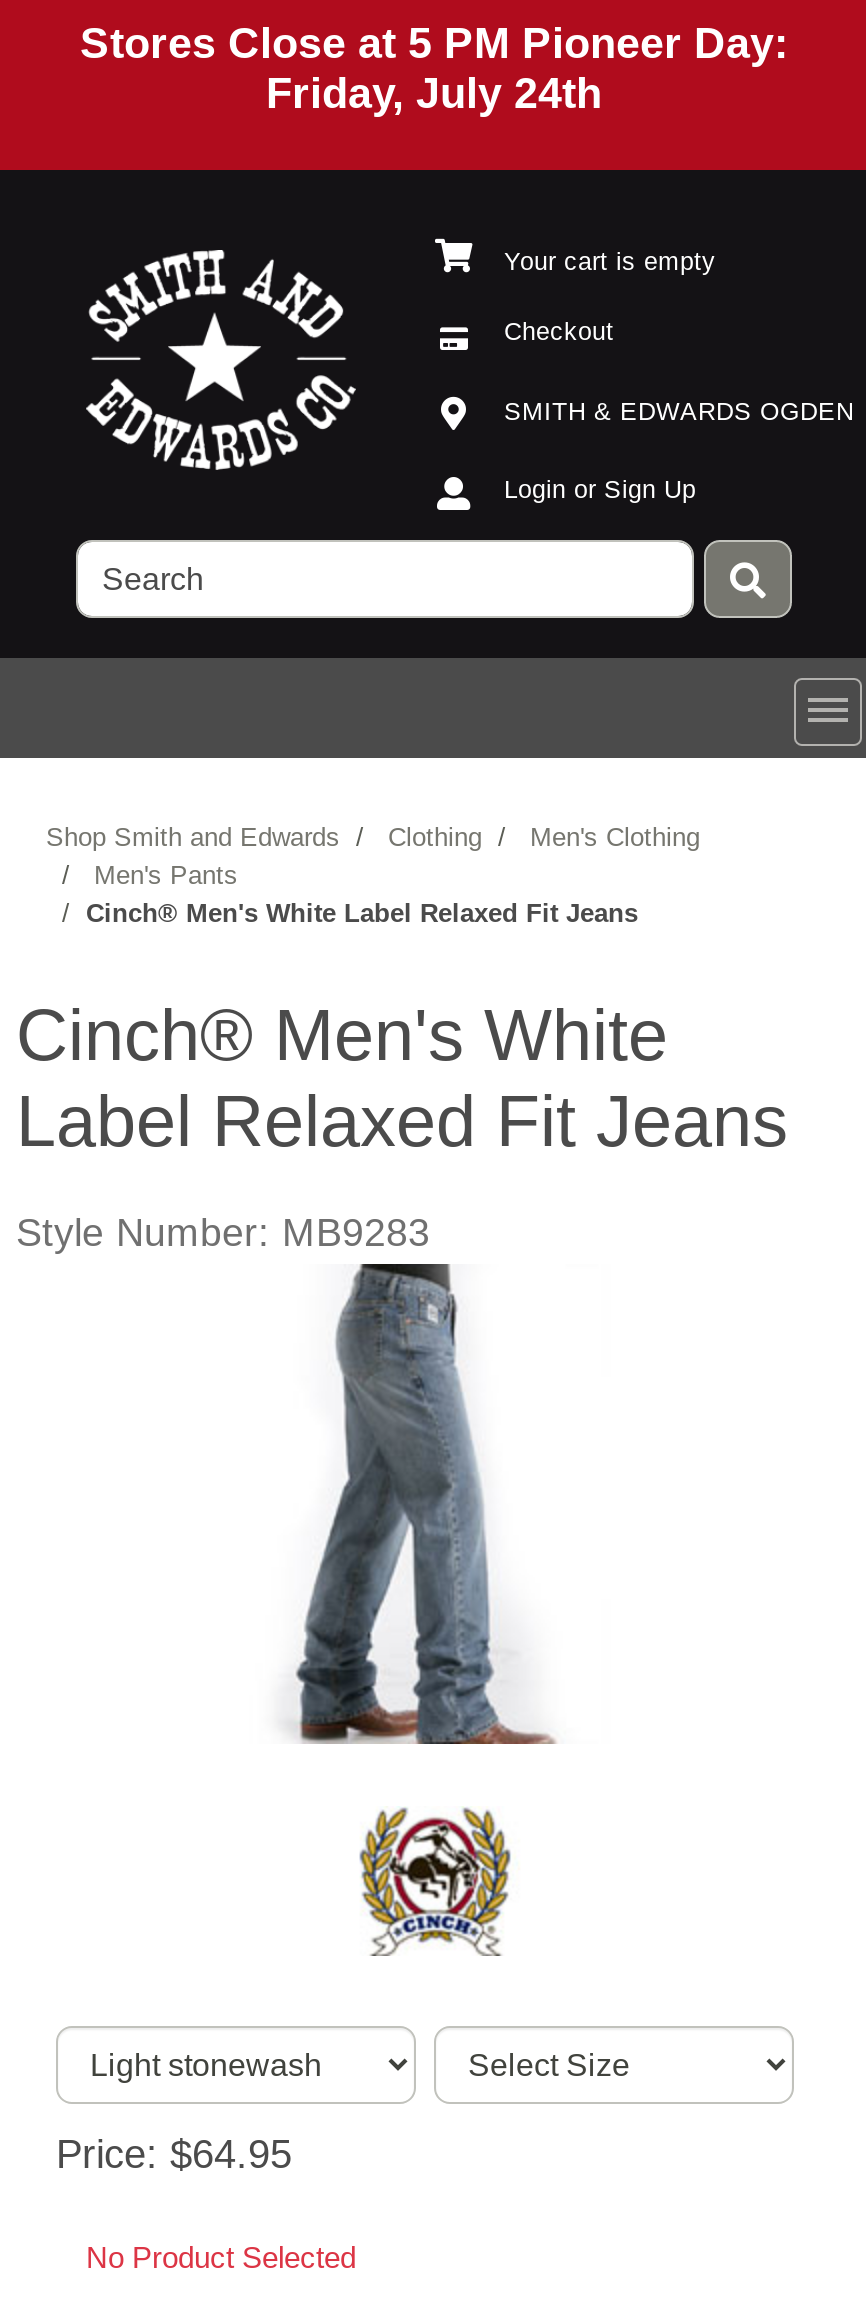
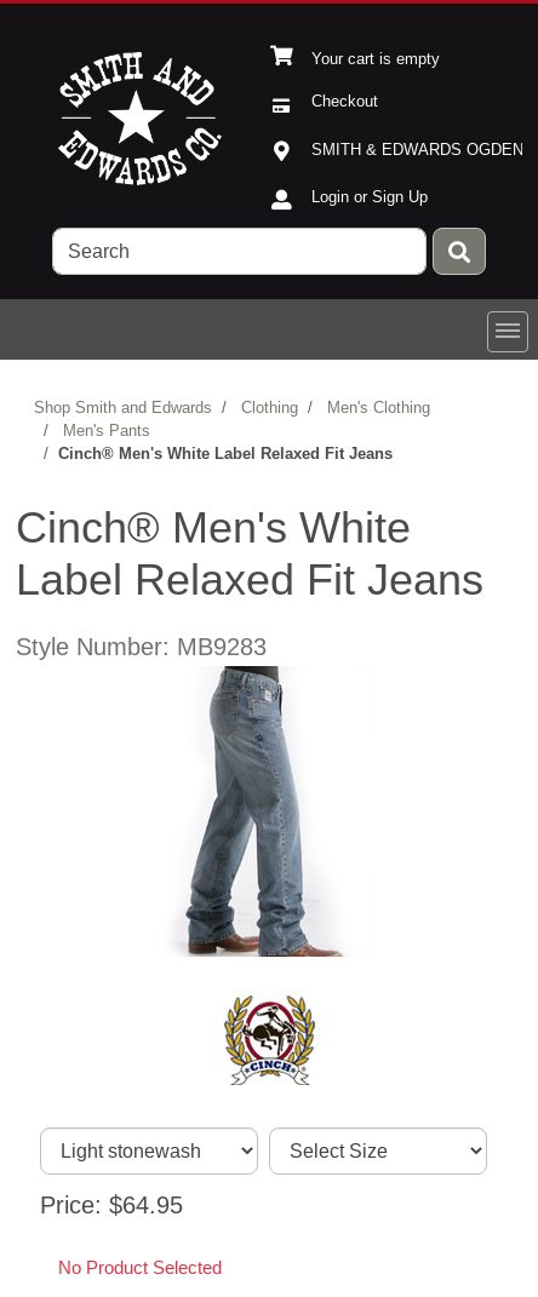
- Stores Close at 5 PM Pioneer Day:
- Friday, July 24th
